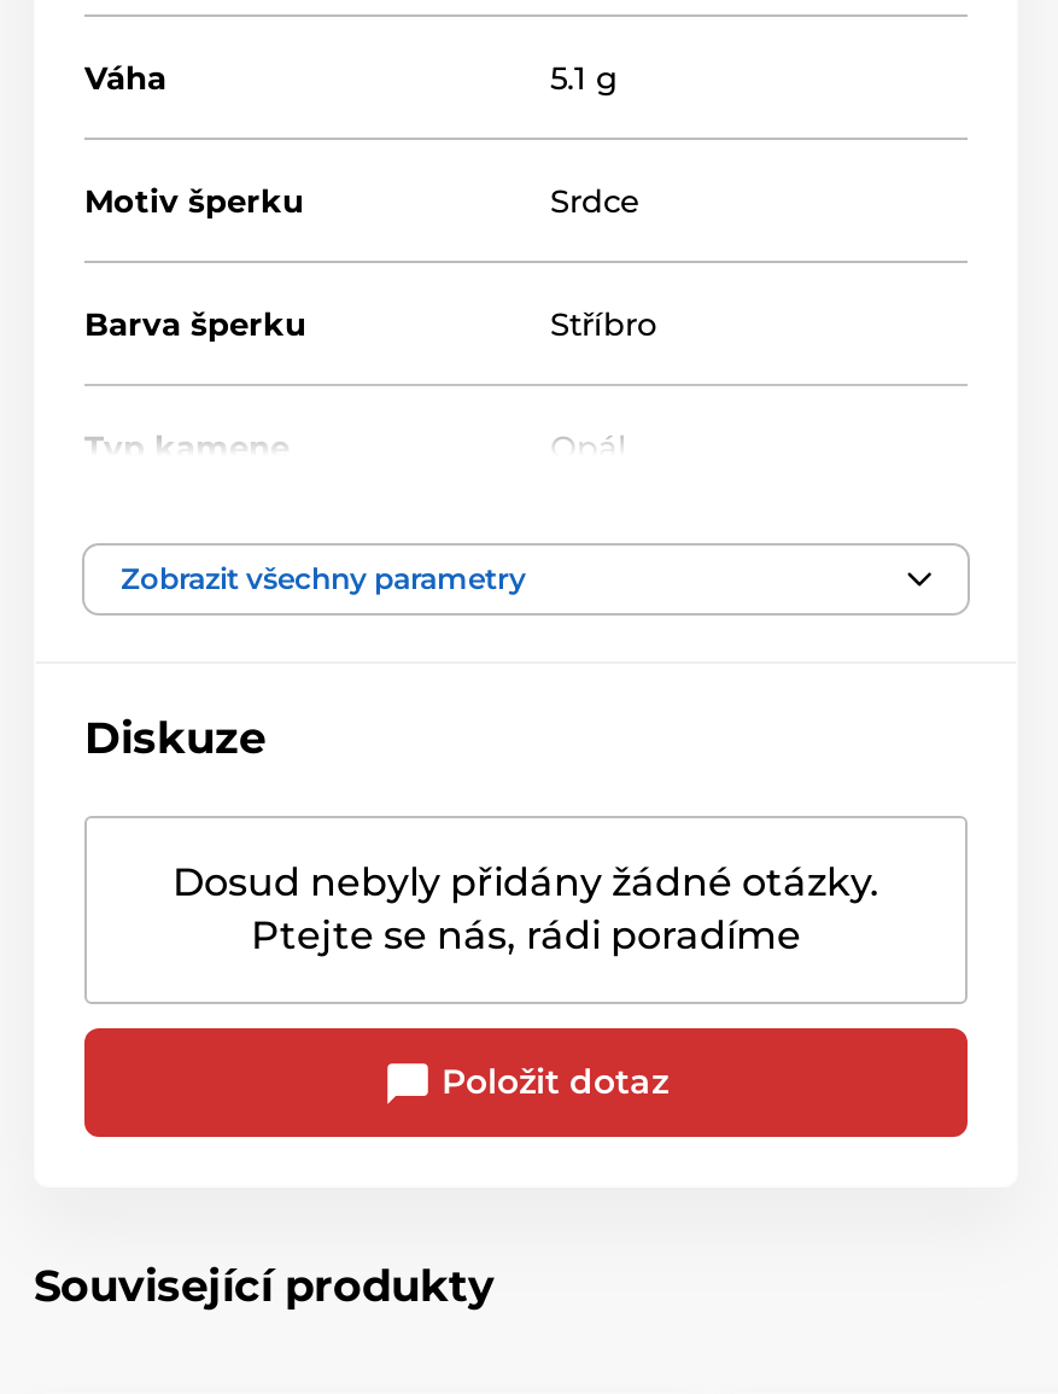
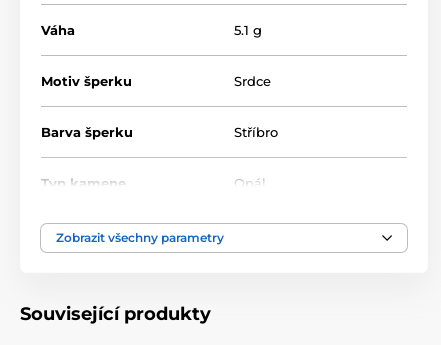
- Diskuze
- Dosud nebyly přidány žádné otázky.
- Ptejte se nás, rádi poradíme
- Položit dotaz
